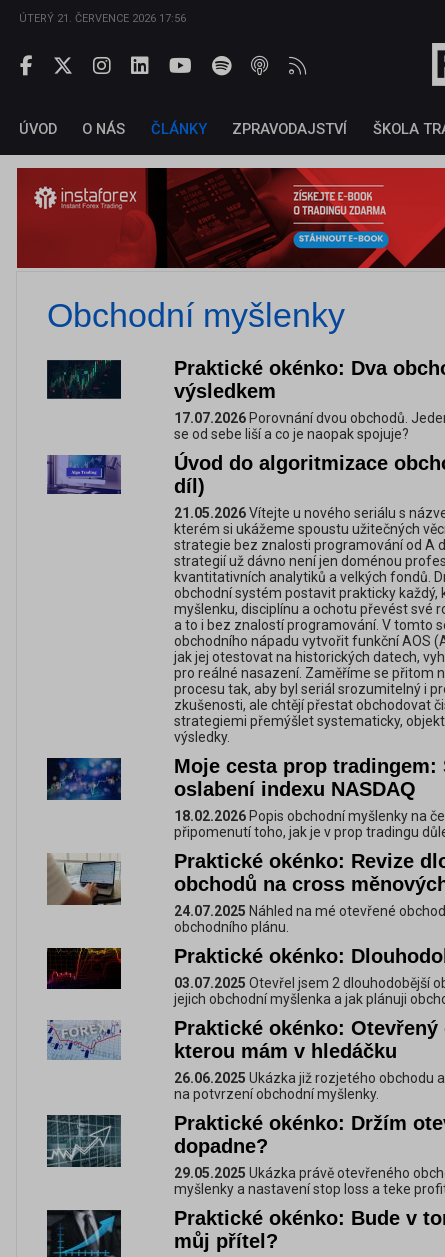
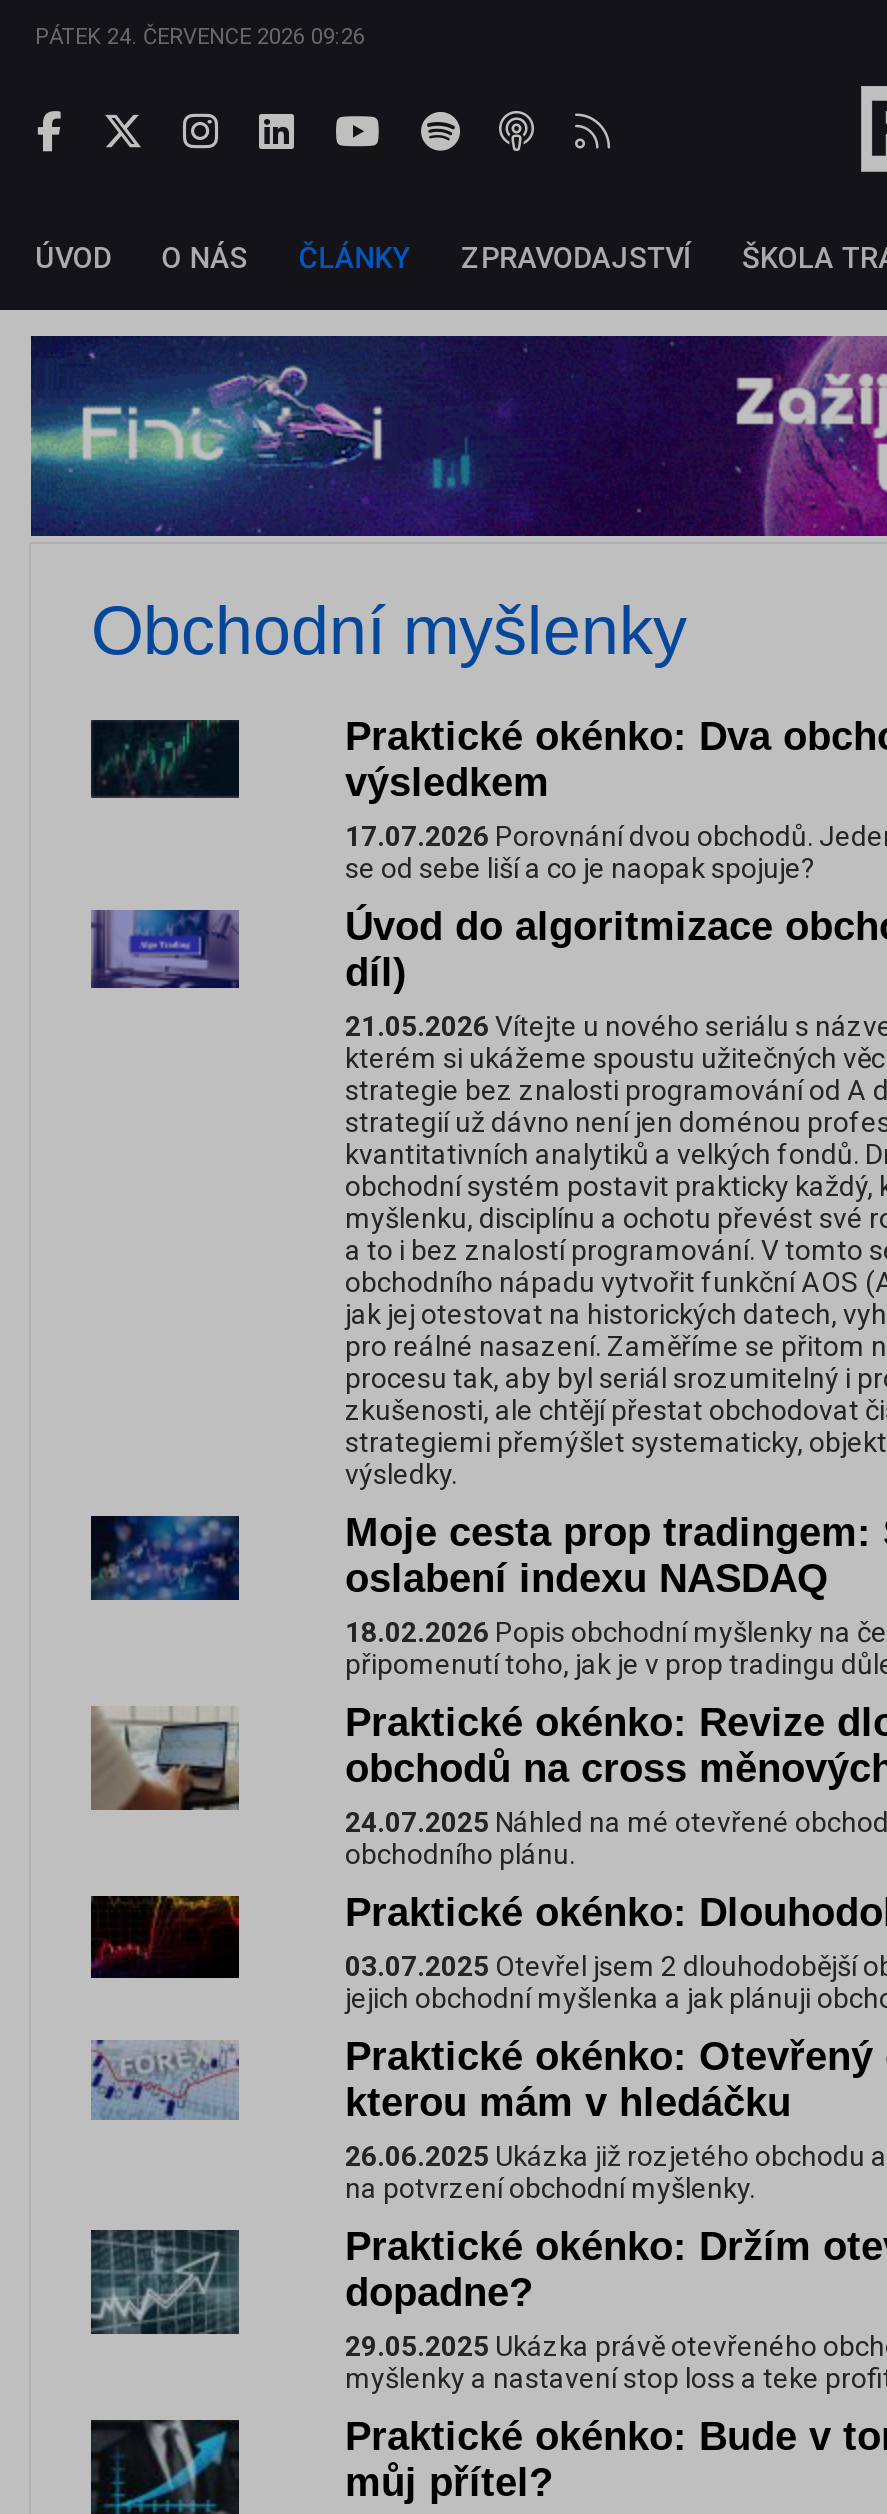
- ÚTERÝ 21. ČERVENCE 2026 17:56
+ PÁTEK 24. ČERVENCE 2026 09:26

- [image]
+ [image]
